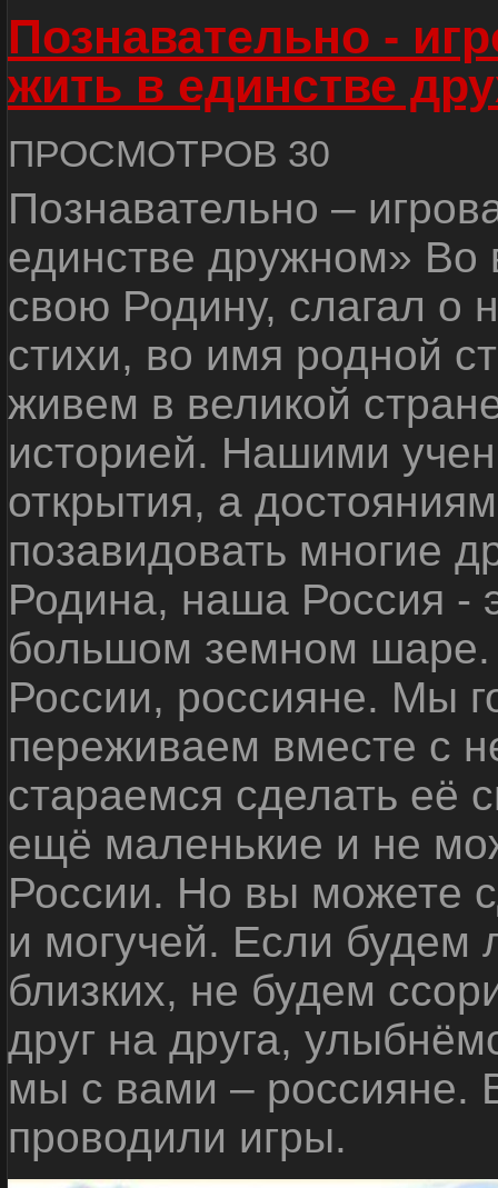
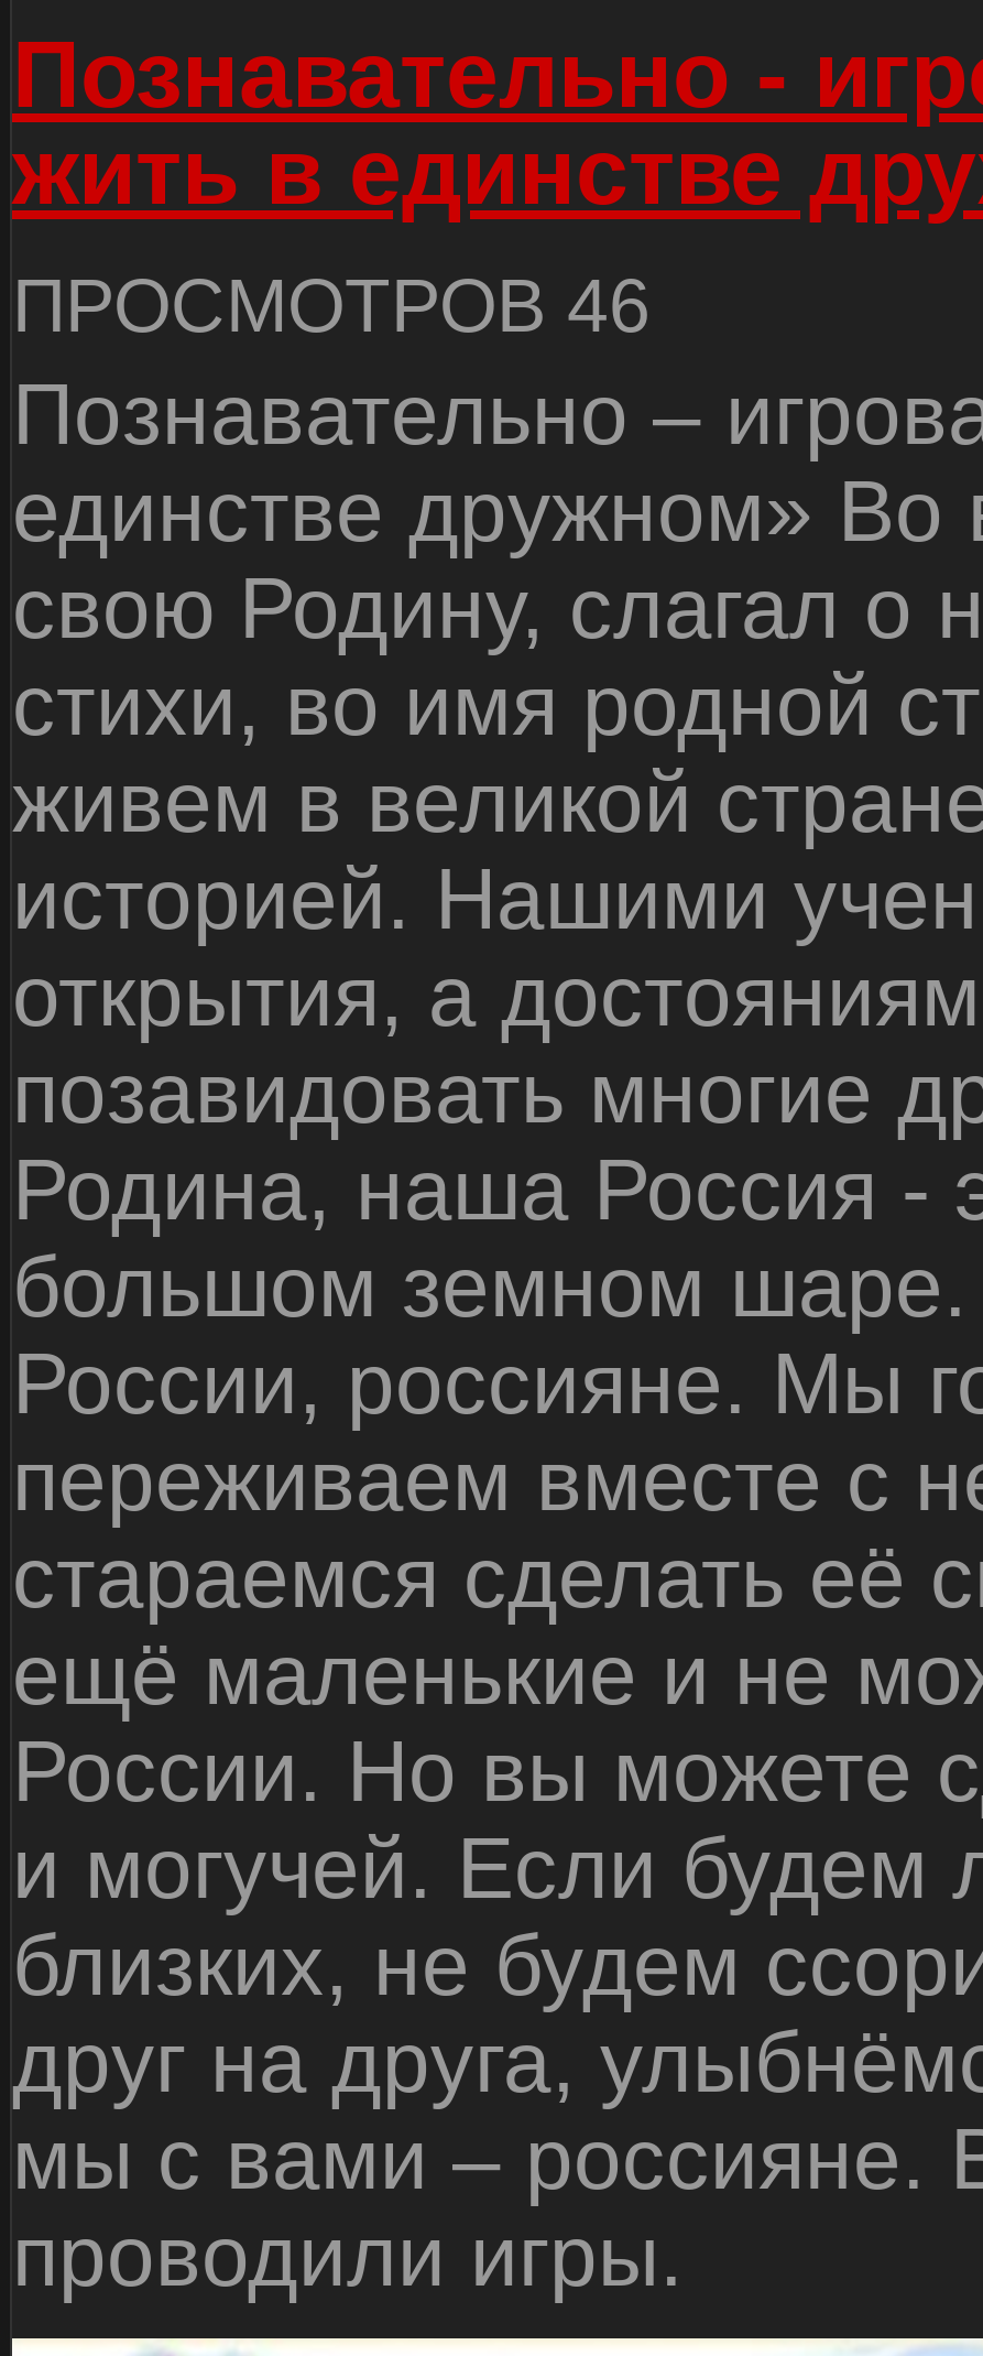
- ПРОСМОТРОВ 30
+ ПРОСМОТРОВ 46
